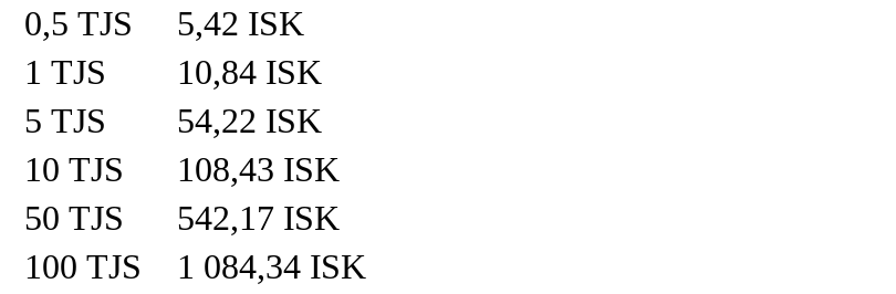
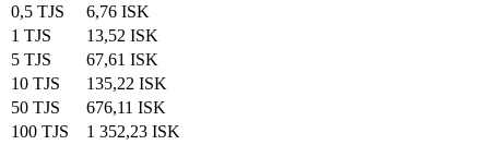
- 0,5 TJS 5,42 ISK
+ 0,5 TJS 6,76 ISK

- 1 TJS 10,84 ISK
+ 1 TJS 13,52 ISK

- 5 TJS 54,22 ISK
+ 5 TJS 67,61 ISK

- 10 TJS 108,43 ISK
+ 10 TJS 135,22 ISK

- 50 TJS 542,17 ISK
+ 50 TJS 676,11 ISK

- 100 TJS 1 084,34 ISK
+ 100 TJS 1 352,23 ISK
